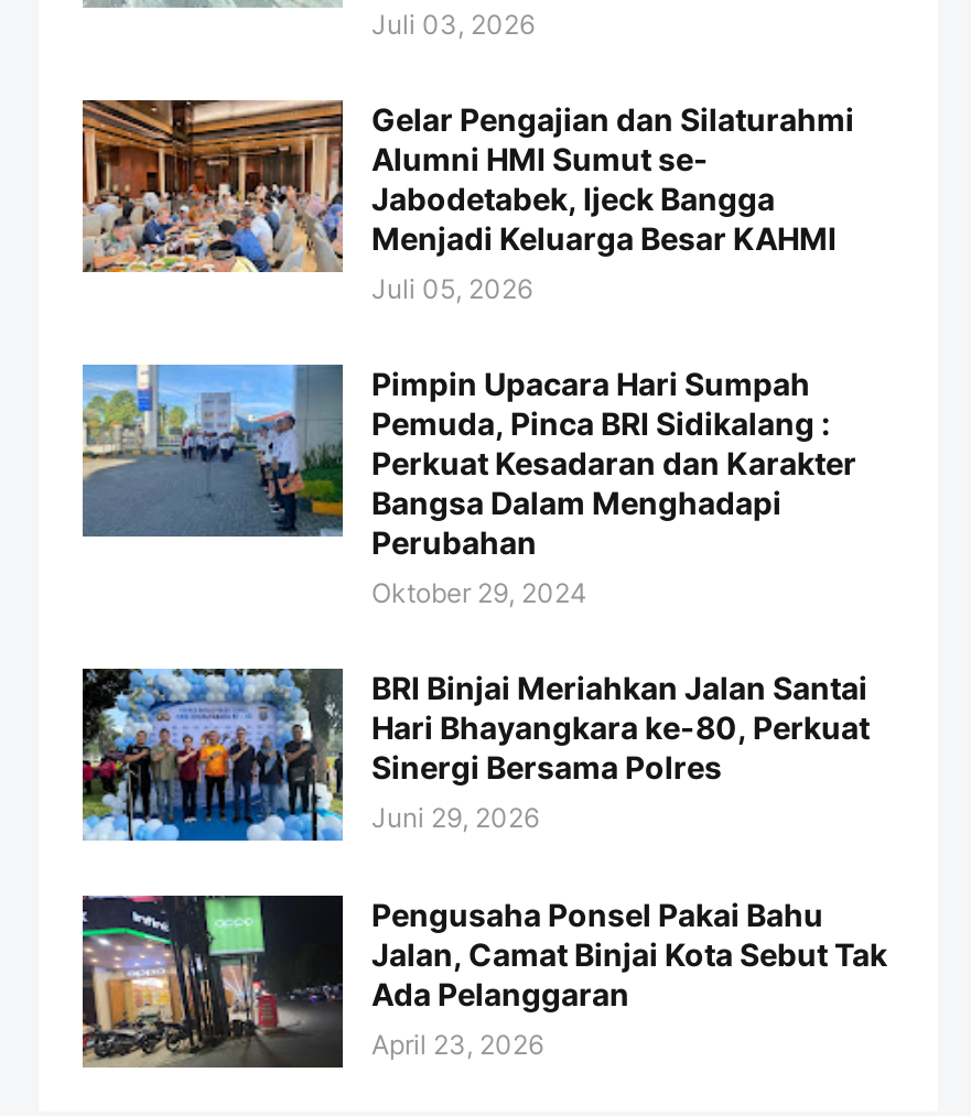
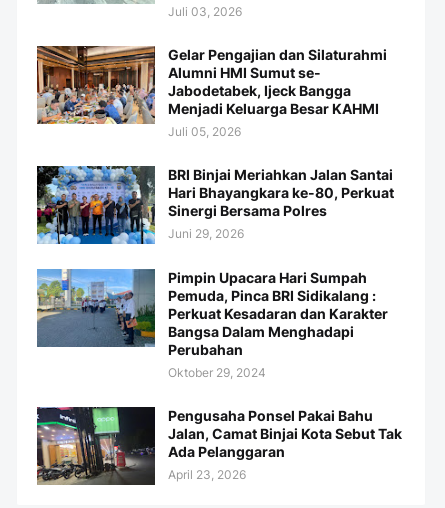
moved down: [image] | Pimpin Upacara Hari Sumpah | Pemuda, Pinca BRI Sidikalang : | Perkuat Kesadaran dan Karakter | Bangsa Dalam Menghadapi | Perubahan | Oktober 29, 2024

moved up: [image] | BRI Binjai Meriahkan Jalan Santai | Hari Bhayangkara ke-80, Perkuat | Sinergi Bersama Polres | Juni 29, 2026
